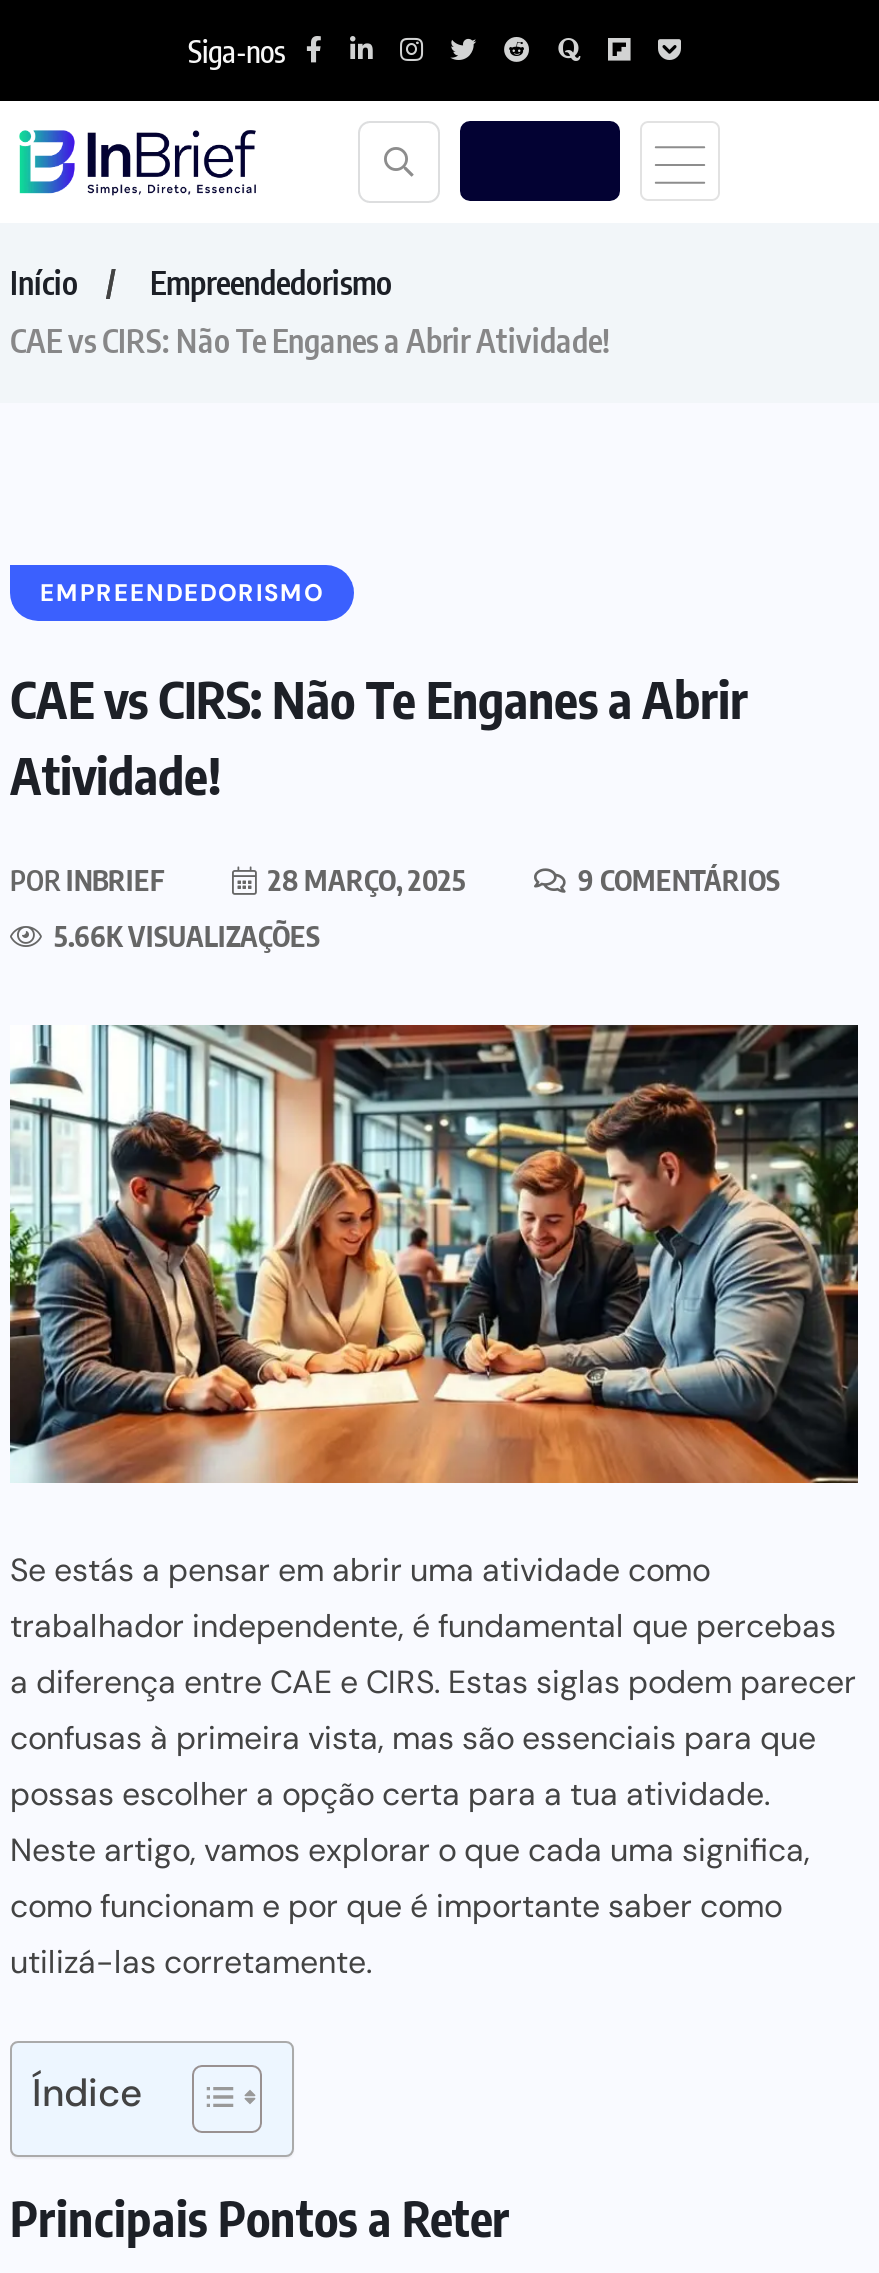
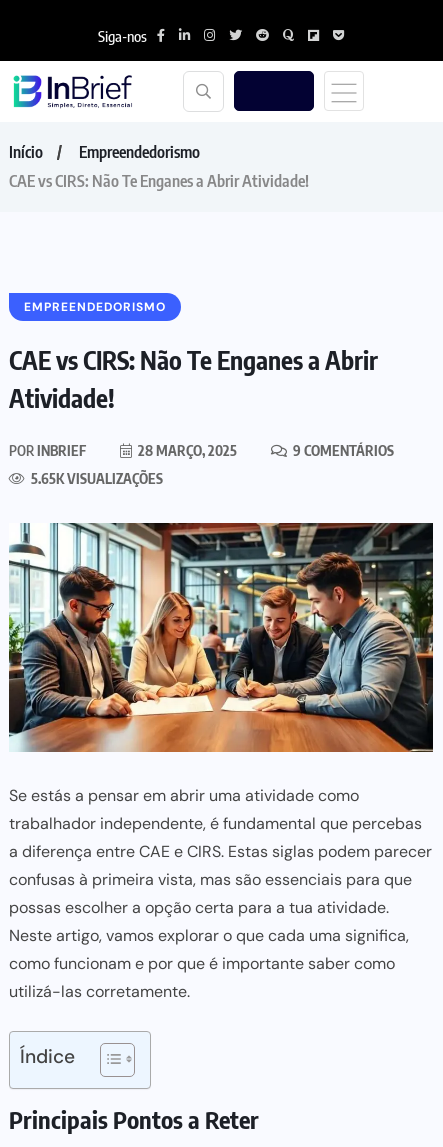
- 5.66K VISUALIZAÇÕES
+ 5.65K VISUALIZAÇÕES
